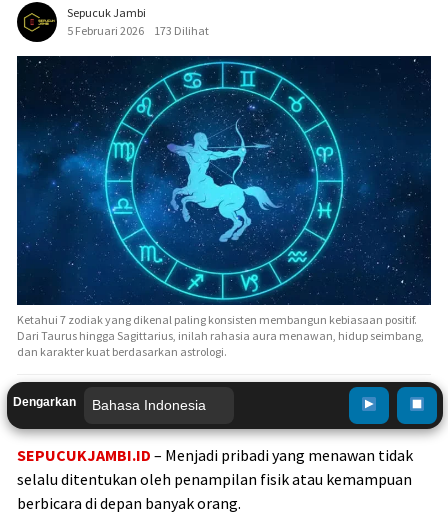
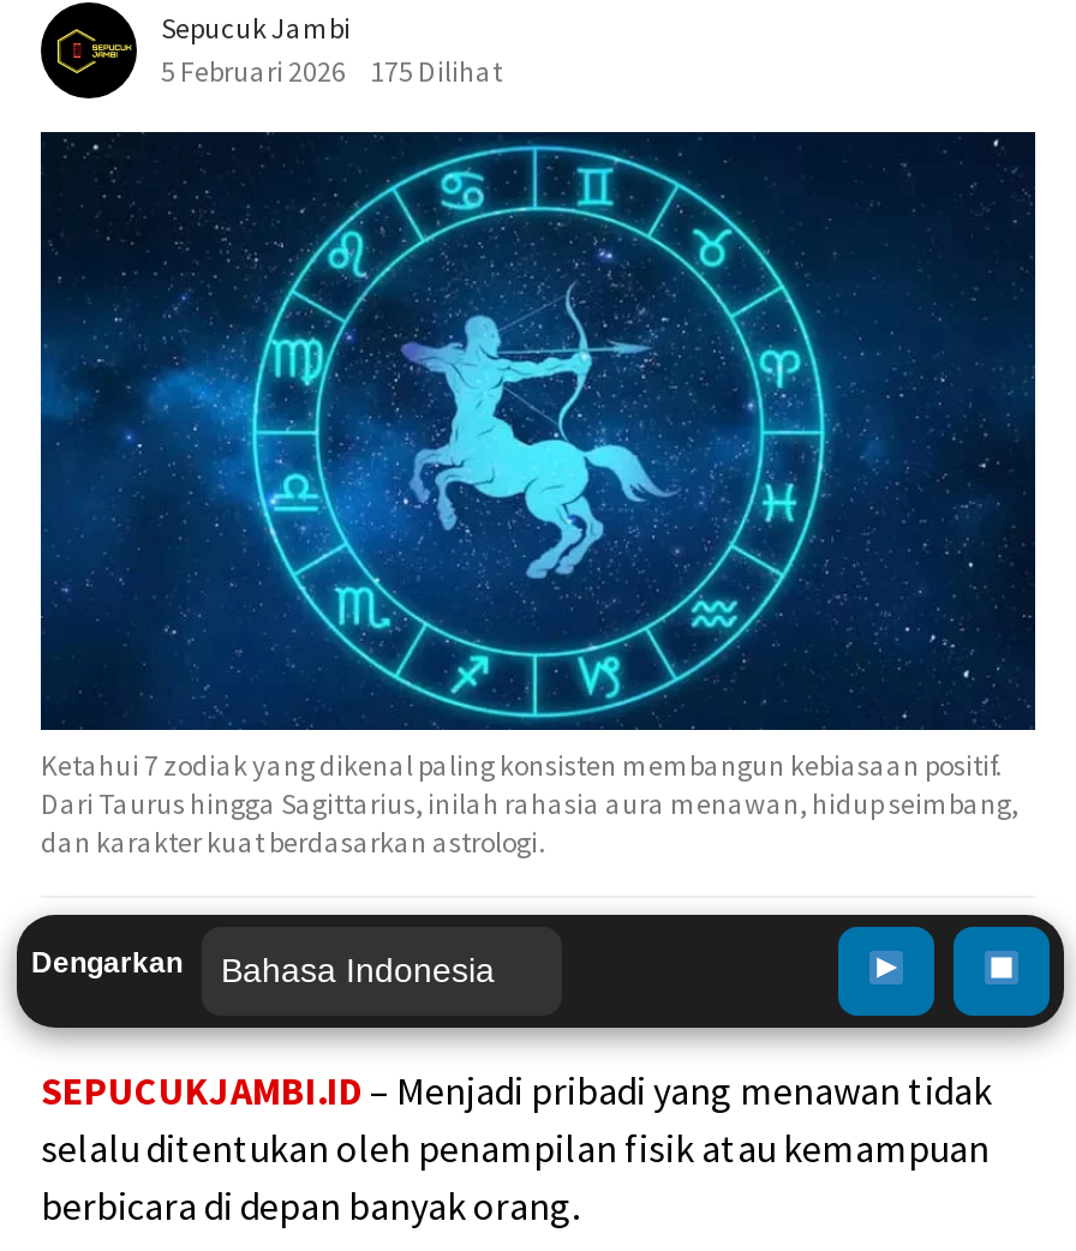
- 5 Februari 2026 173 Dilihat
+ 5 Februari 2026 175 Dilihat
